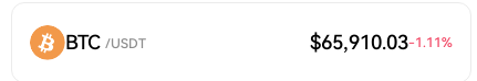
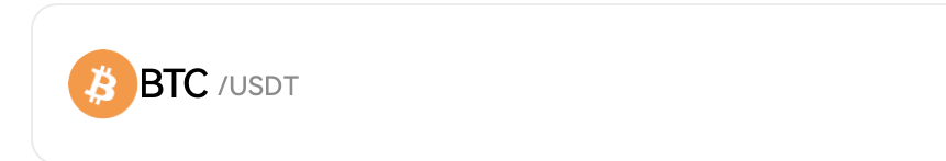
- $65,910.03-1.11%
